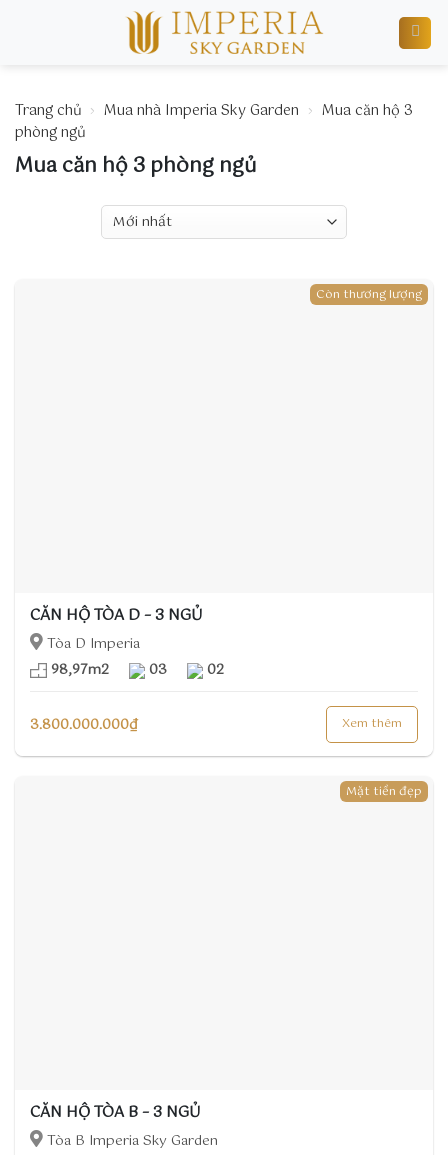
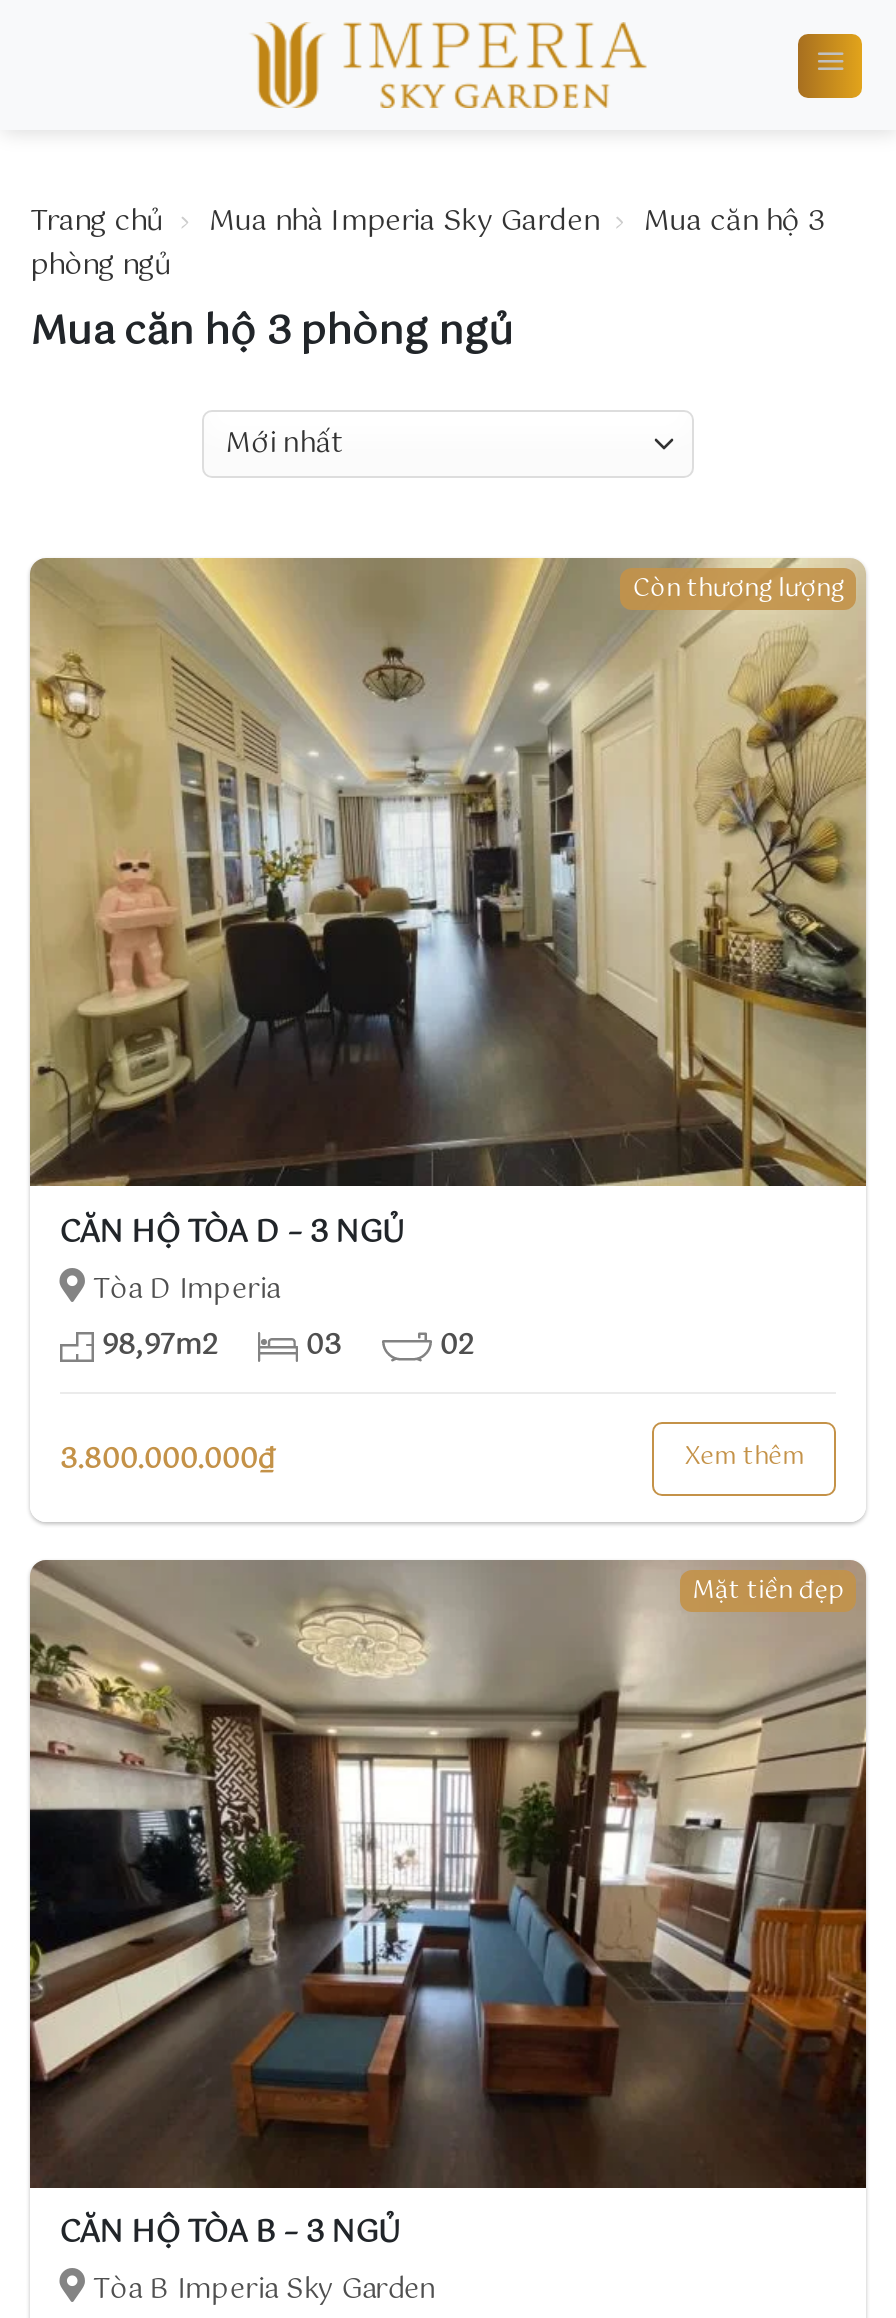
+ [image]

+ [image]
